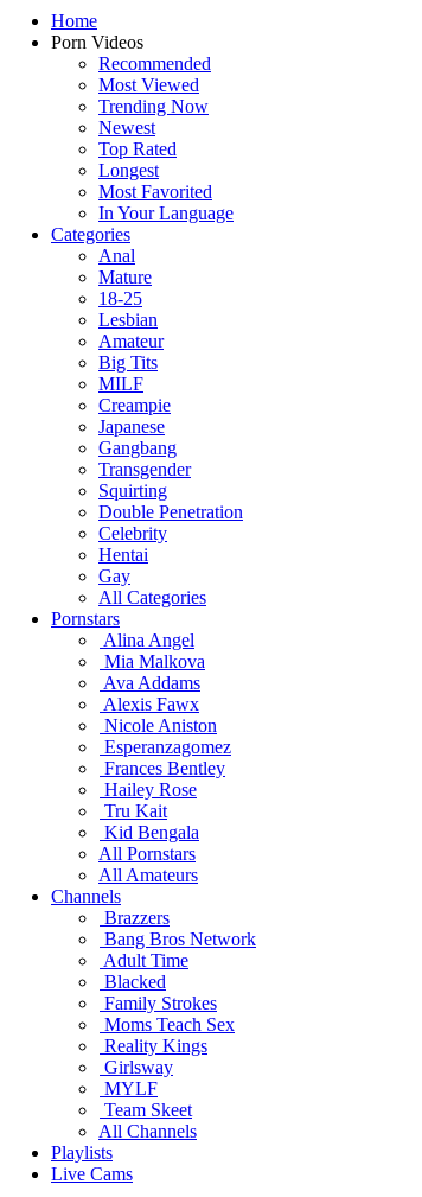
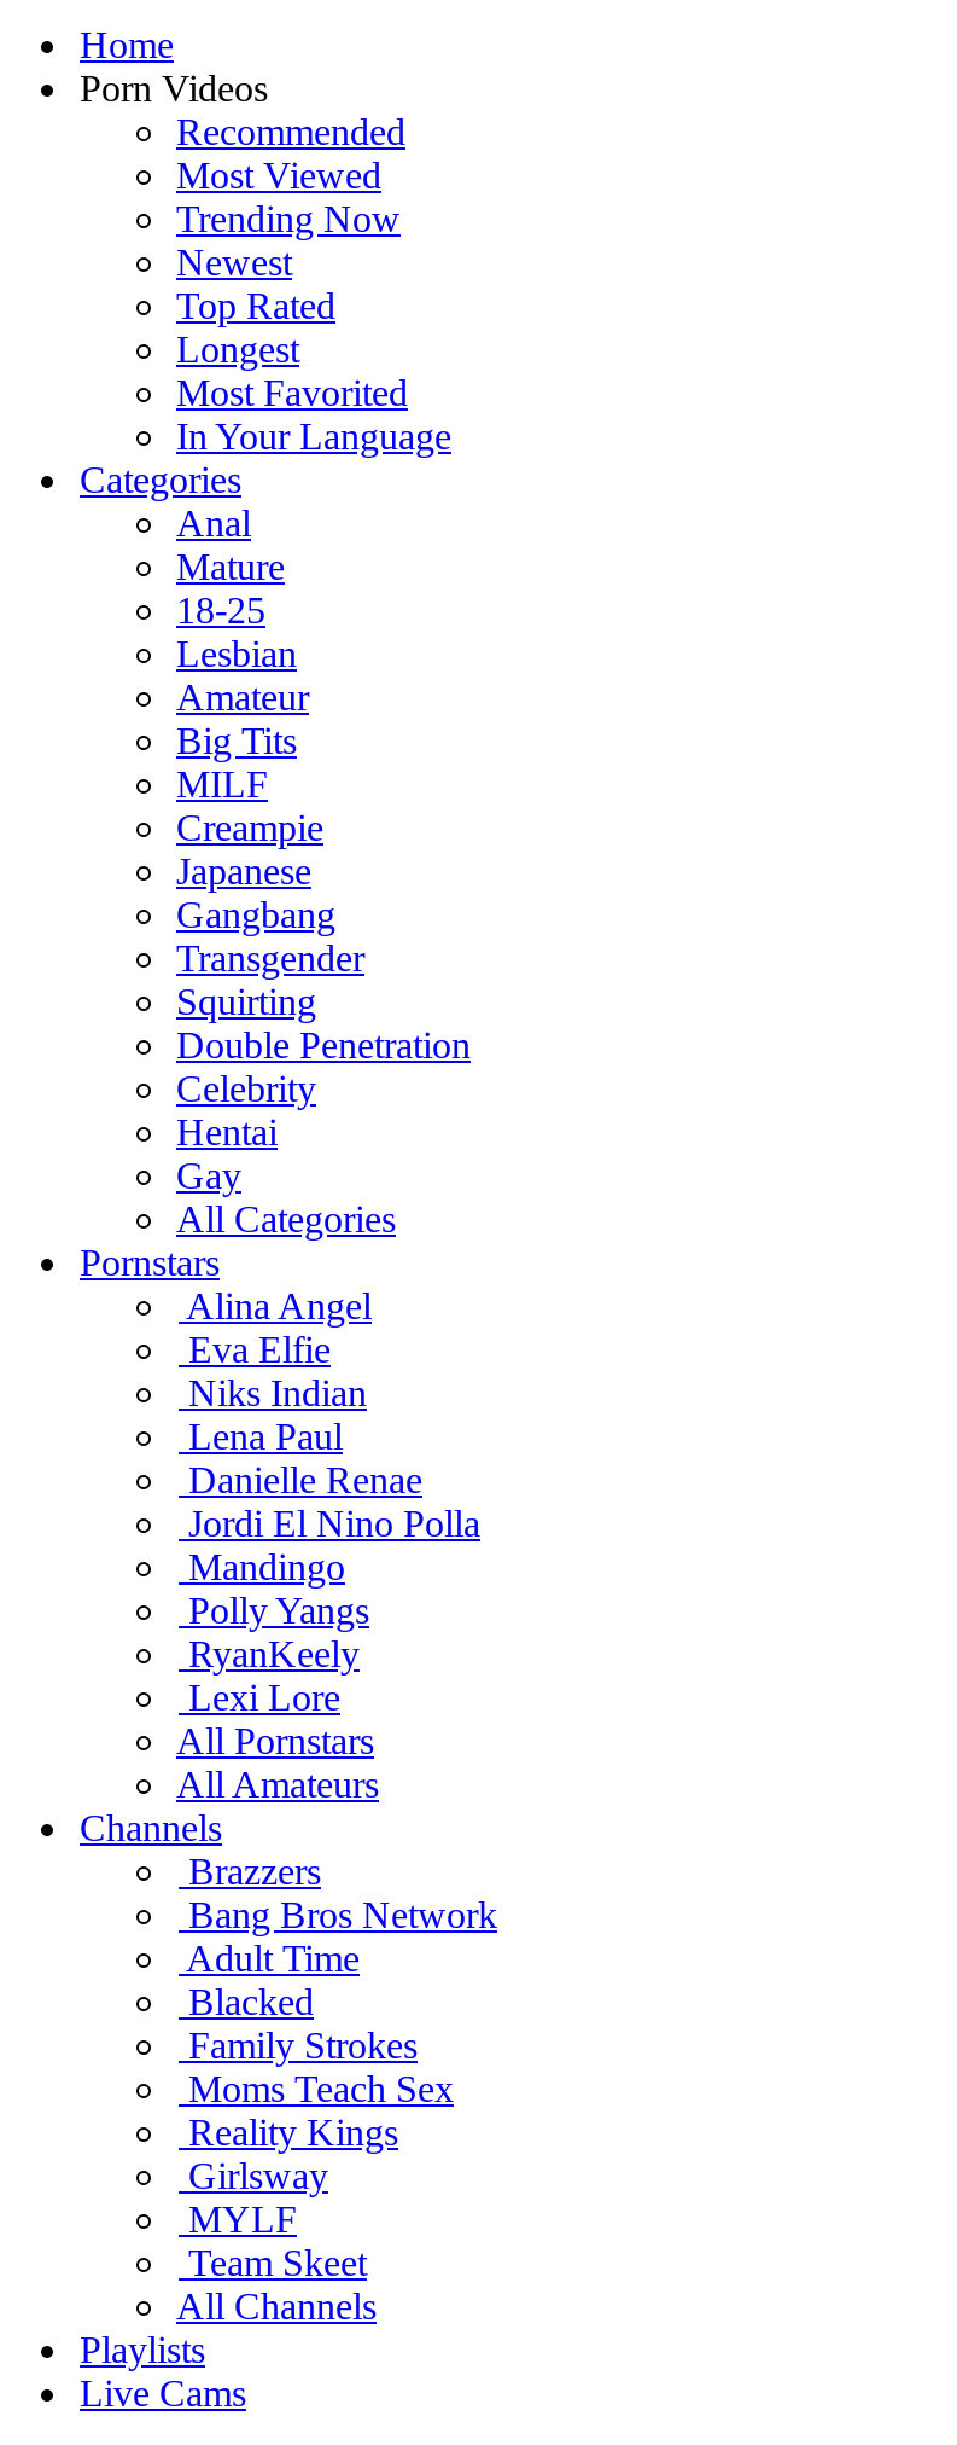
- Mia Malkova
- Ava Addams
- Alexis Fawx
- Nicole Aniston
- Esperanzagomez
- Frances Bentley
- Hailey Rose
- Tru Kait
- Kid Bengala
+ Eva Elfie
+ Niks Indian
+ Lena Paul
+ Danielle Renae
+ Jordi El Nino Polla
+ Mandingo
+ Polly Yangs
+ RyanKeely
+ Lexi Lore
